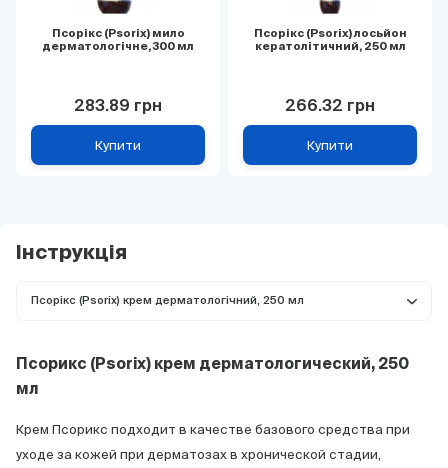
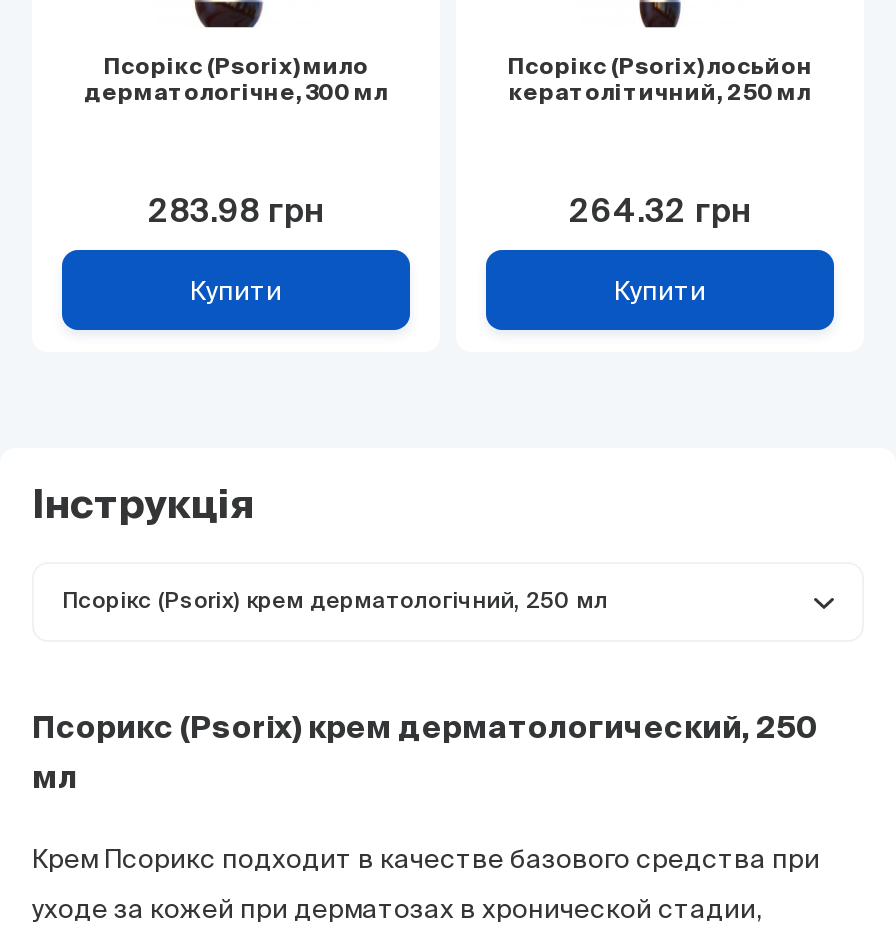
- 283.89 грн
+ 283.98 грн

- 266.32 грн
+ 264.32 грн
